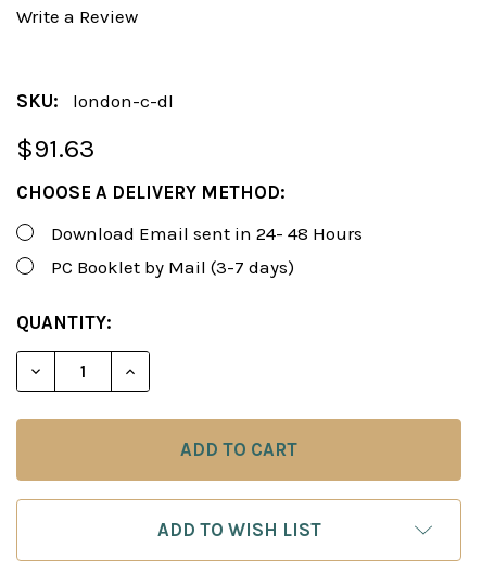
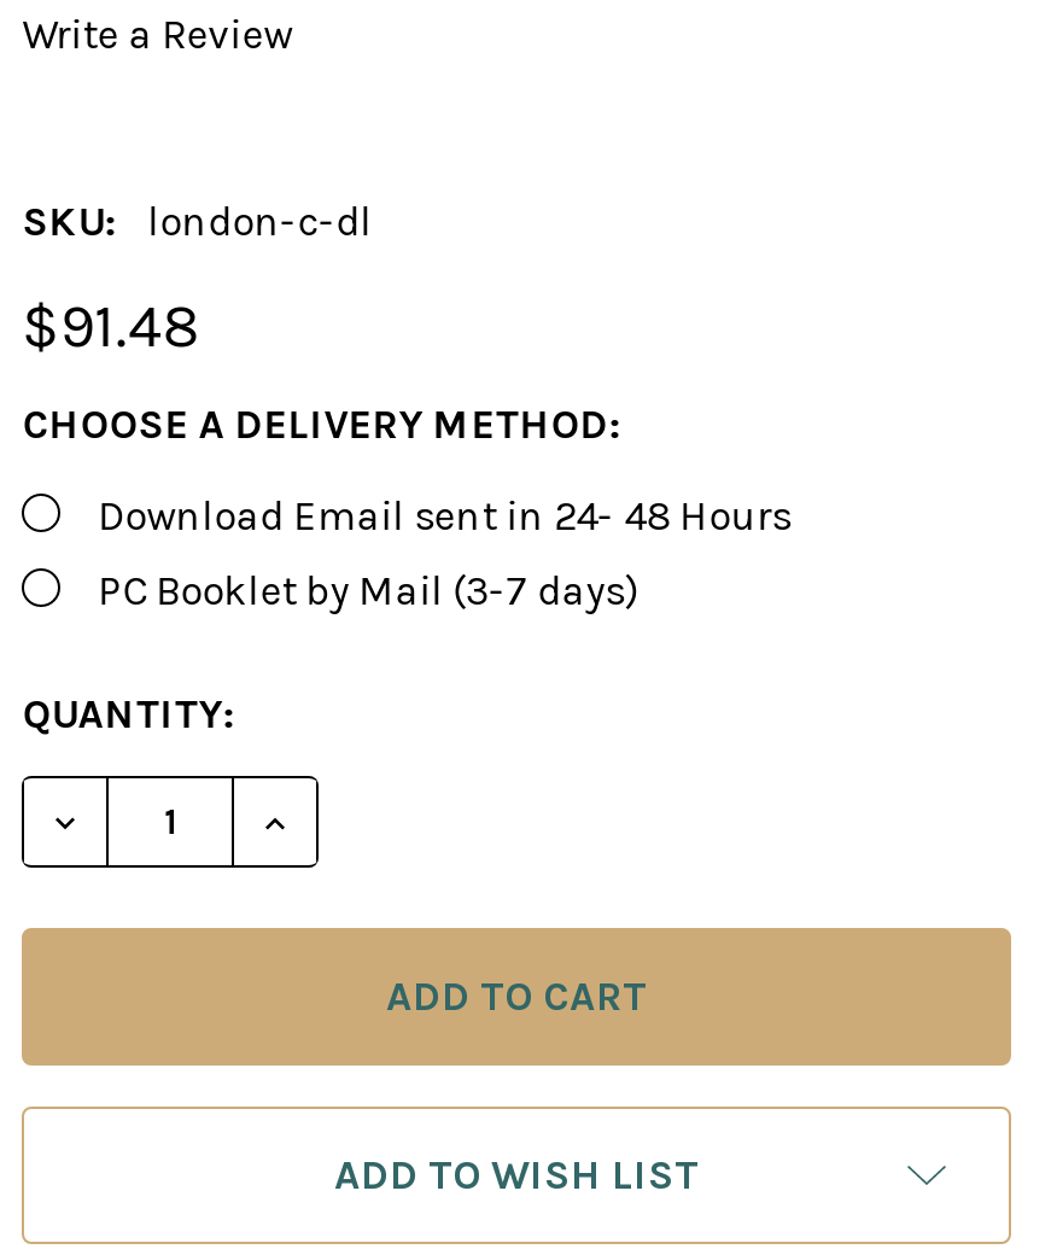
- $91.63
+ $91.48
